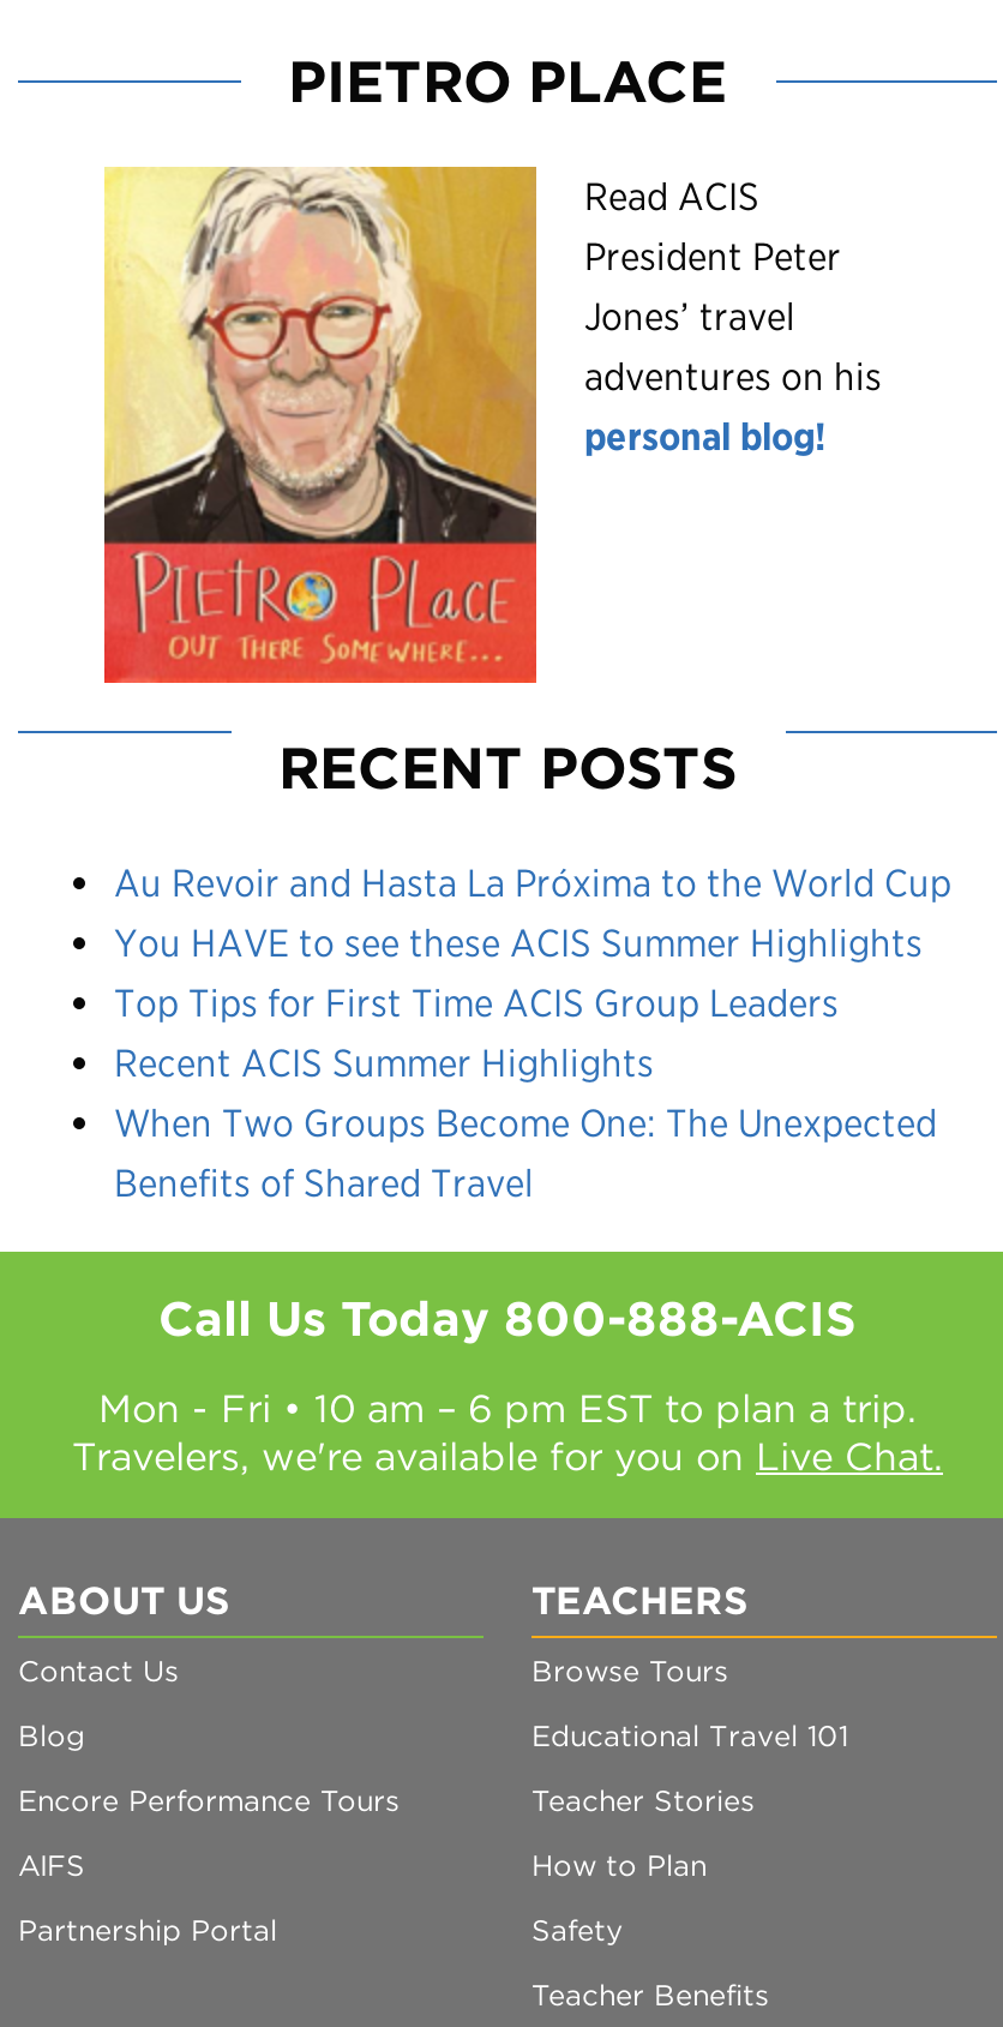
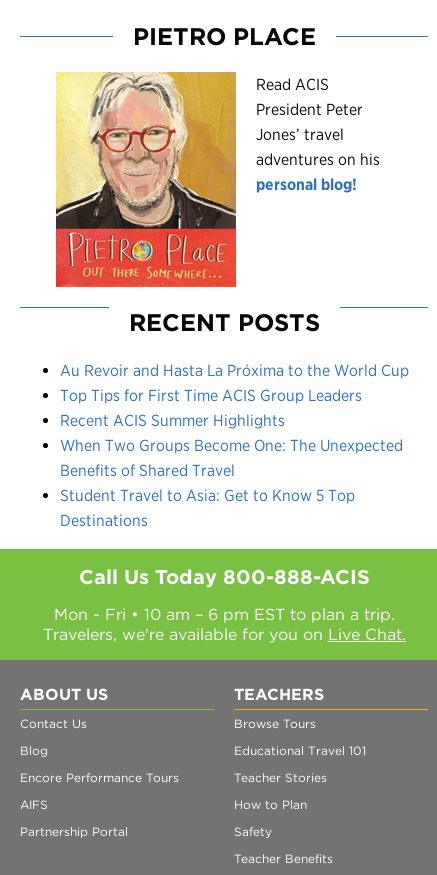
- You HAVE to see these ACIS Summer Highlights

moved up: Top Tips for First Time ACIS Group Leaders | Recent ACIS Summer Highlights | When Two Groups Become One: The Unexpected | Benefits of Shared Travel

+ Student Travel to Asia: Get to Know 5 Top
+ Destinations
